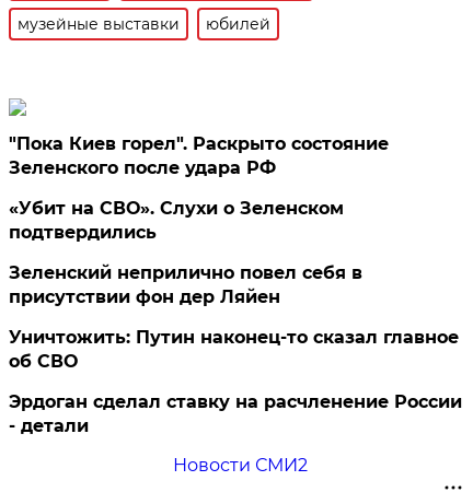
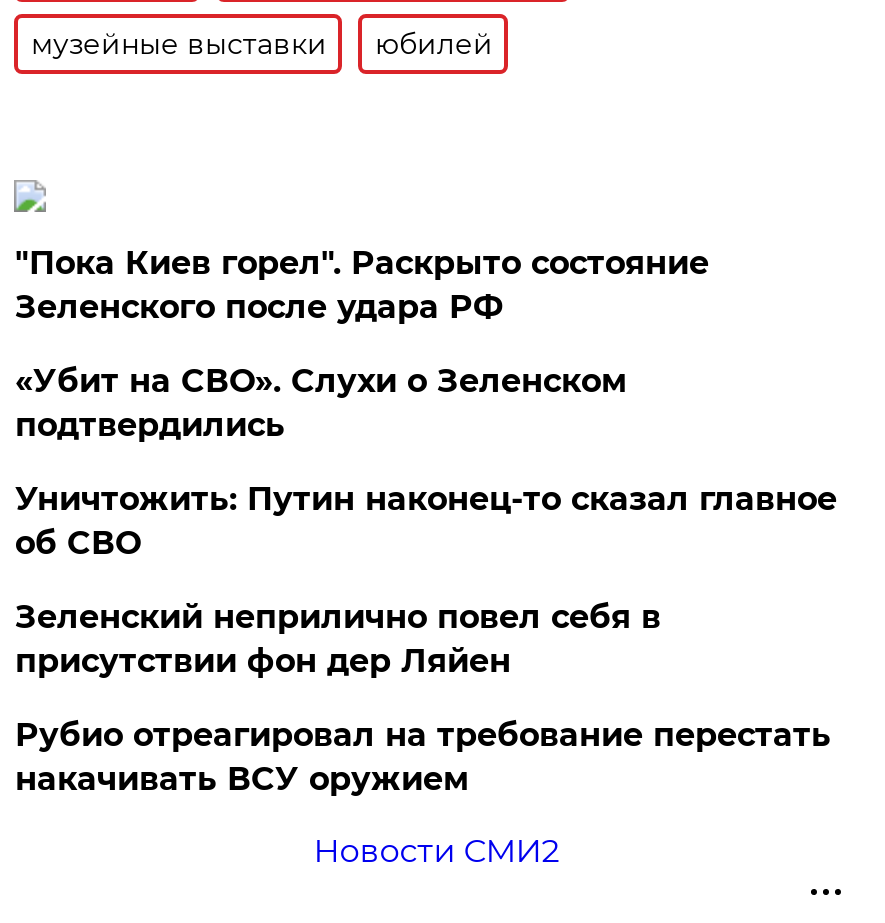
moved down: Зеленский неприлично повел cебя в | присутствии фон дер Ляйен

moved up: Уничтожить: Путин наконец-то сказал главное | об СВО

- Эрдоган сделал ставку на расчленение России
- - детали
+ Рубио отреагировал на требование перестать
+ накачивать ВСУ оружием
